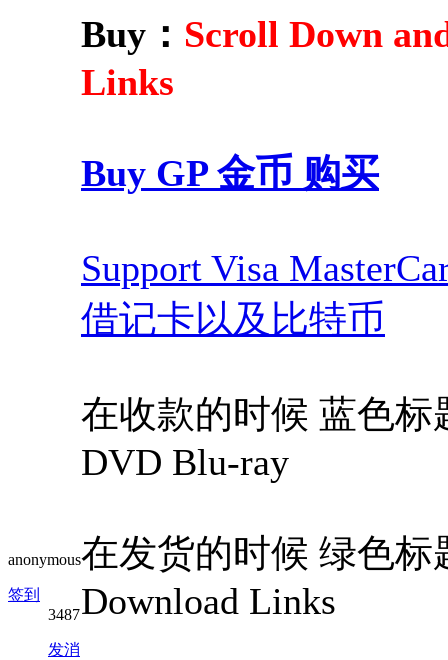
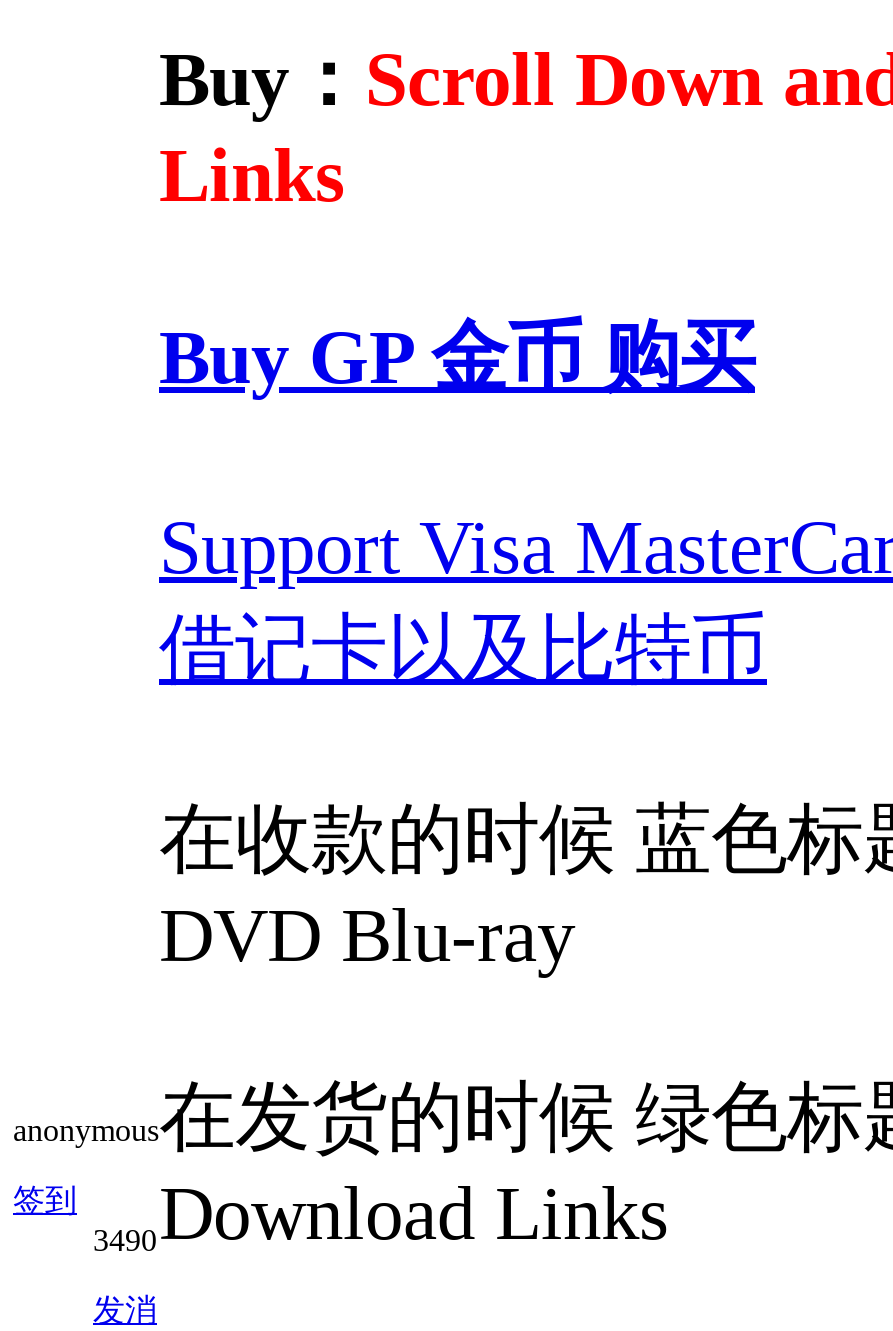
- 3487 Download Links
+ 3490 Download Links
